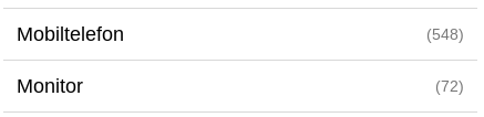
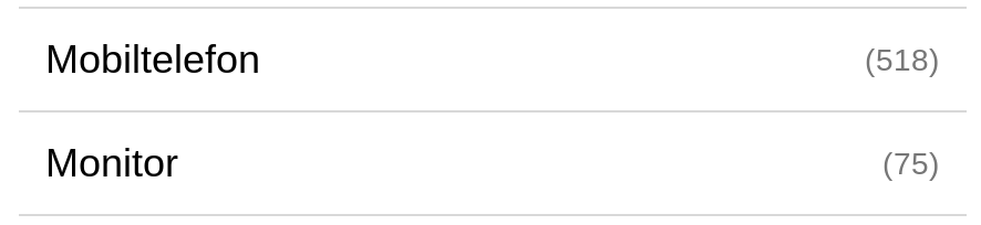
- (548)
+ (518)

- (72)
+ (75)
